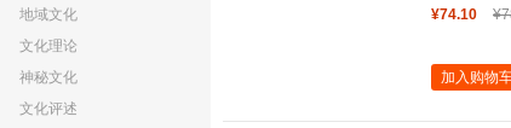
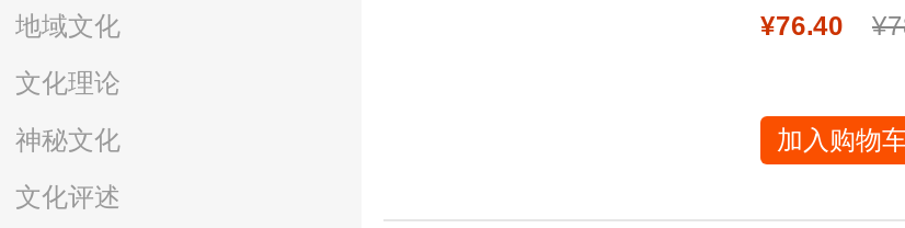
- ¥74.10
+ ¥76.40
